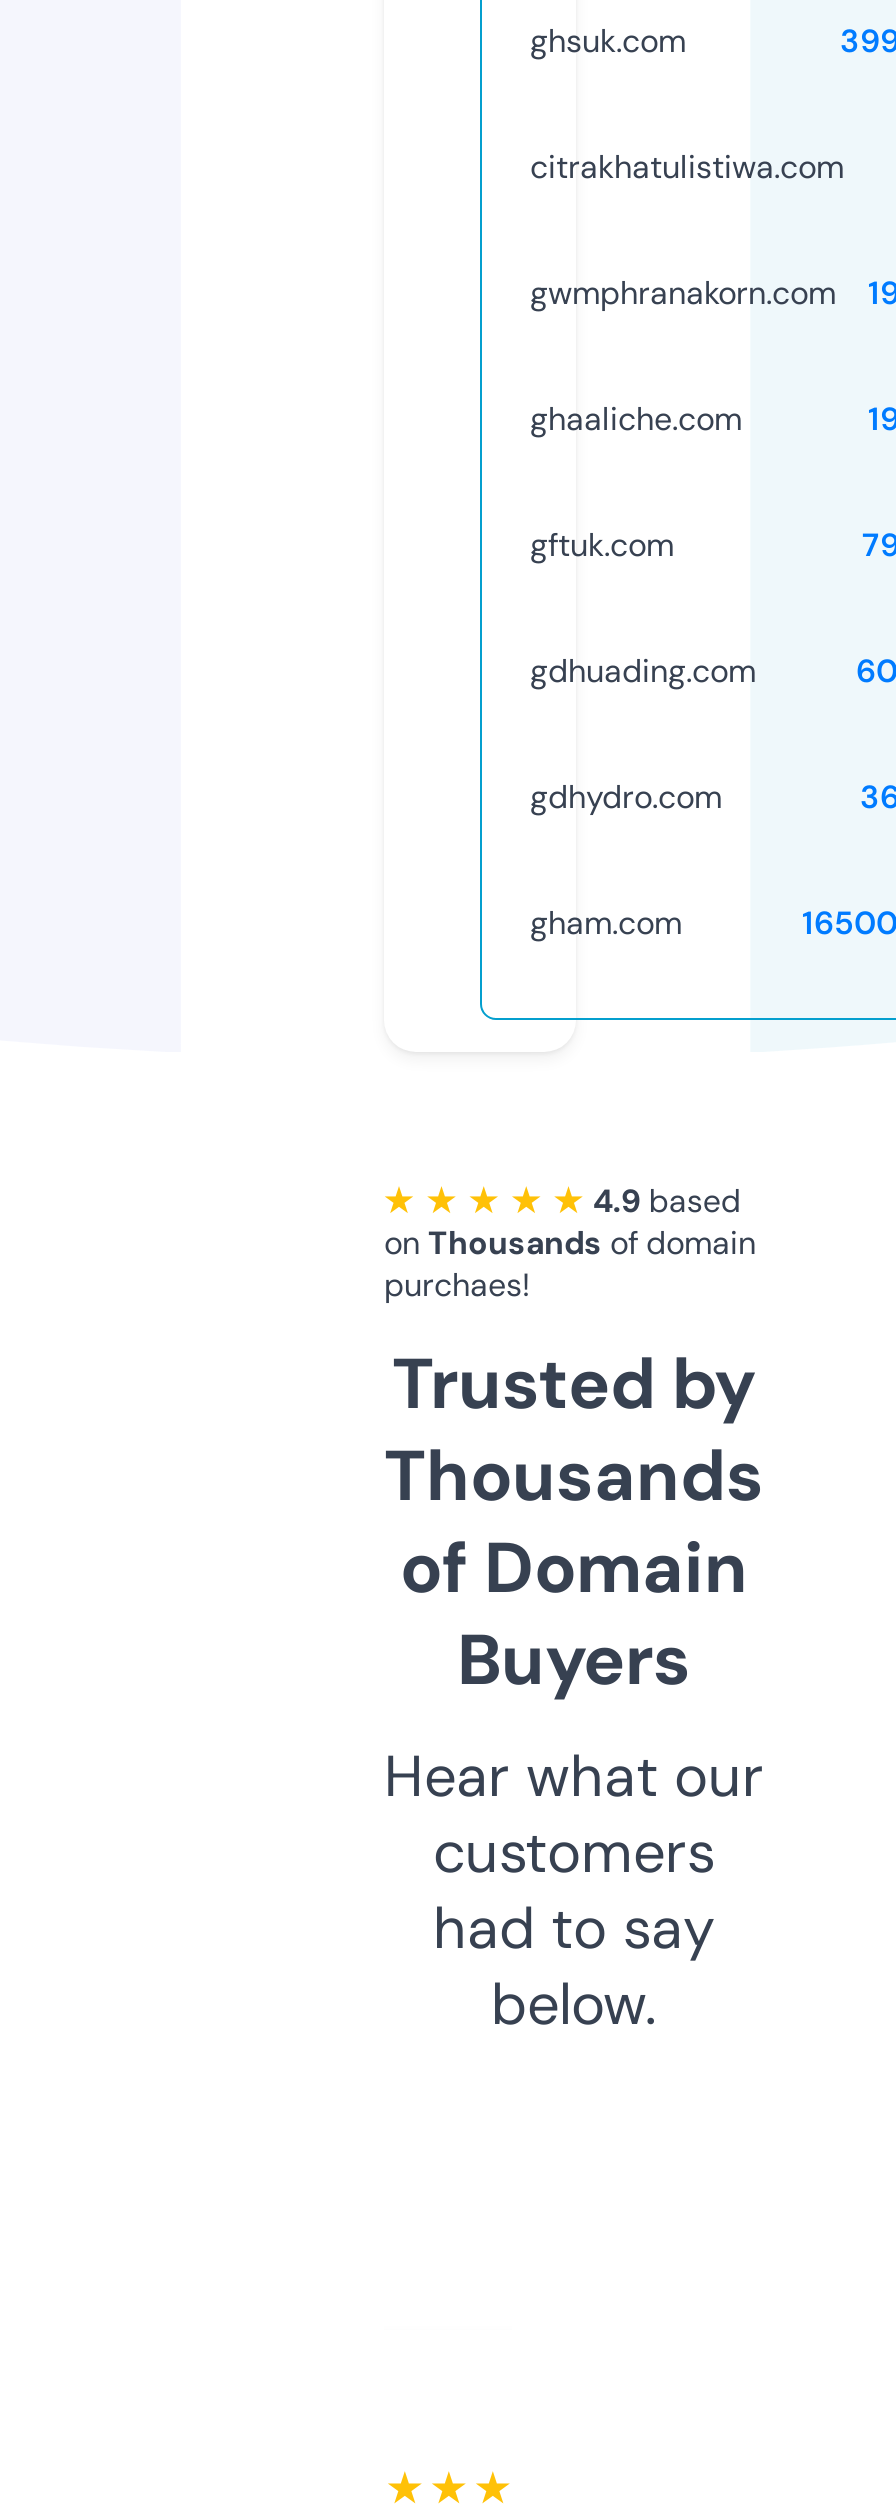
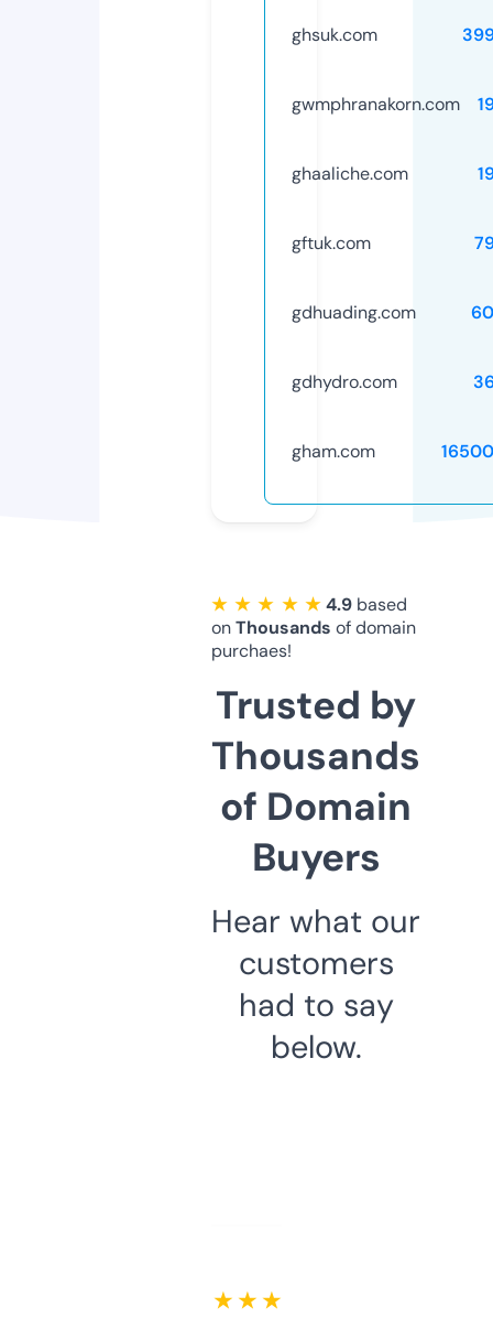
- citrakhatulistiwa.com
